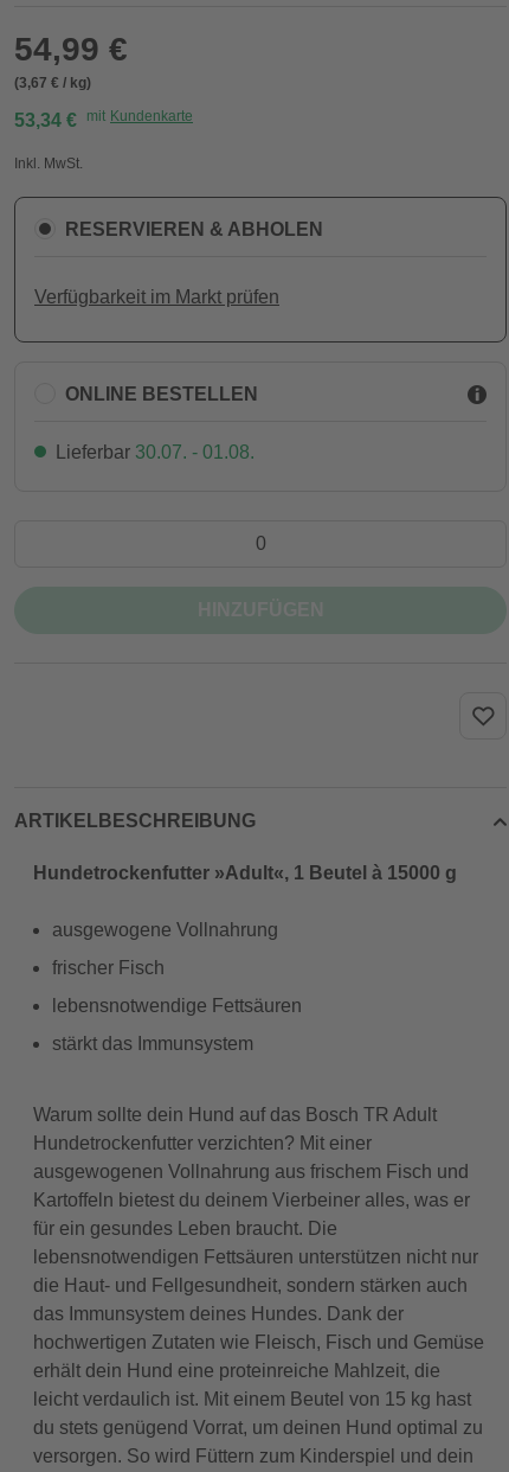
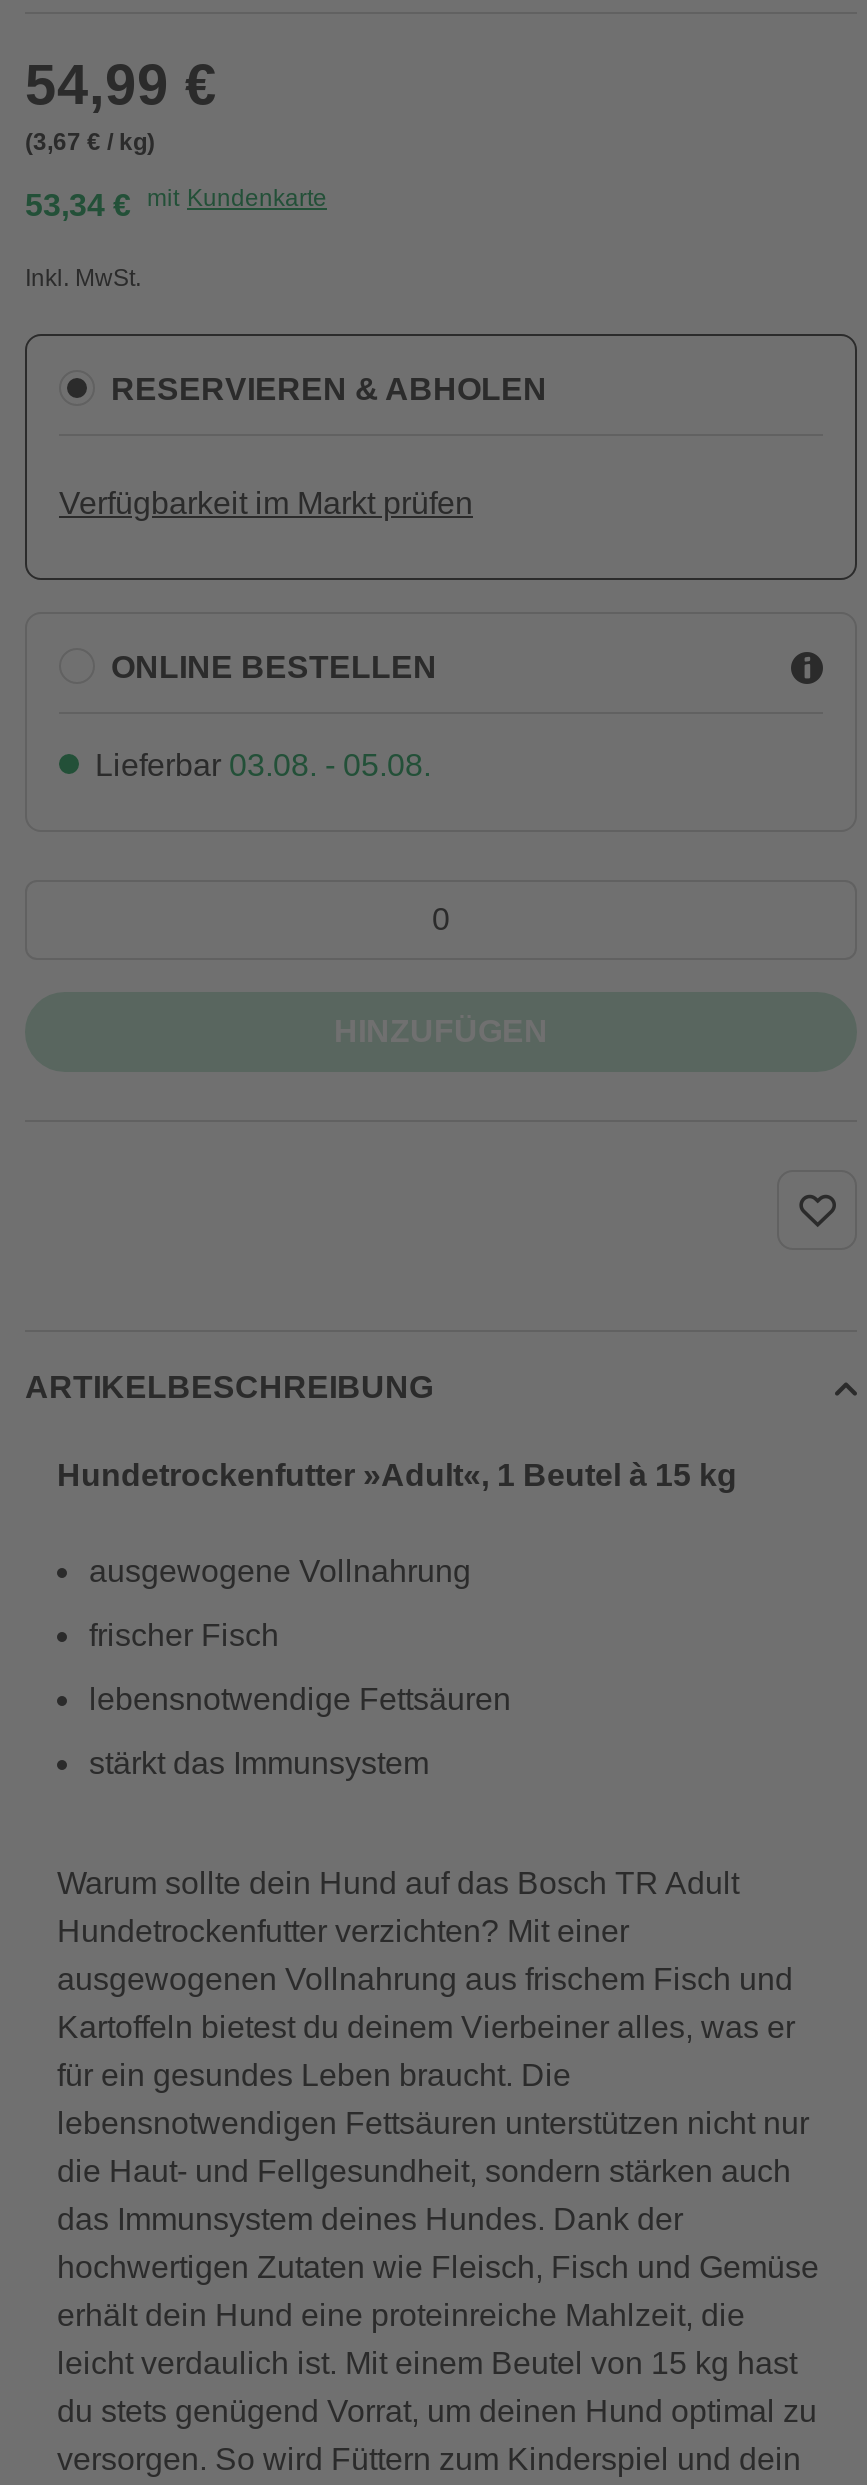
- Lieferbar 30.07. - 01.08.
+ Lieferbar 03.08. - 05.08.

- Hundetrockenfutter »Adult«, 1 Beutel à 15000 g
+ Hundetrockenfutter »Adult«, 1 Beutel à 15 kg
